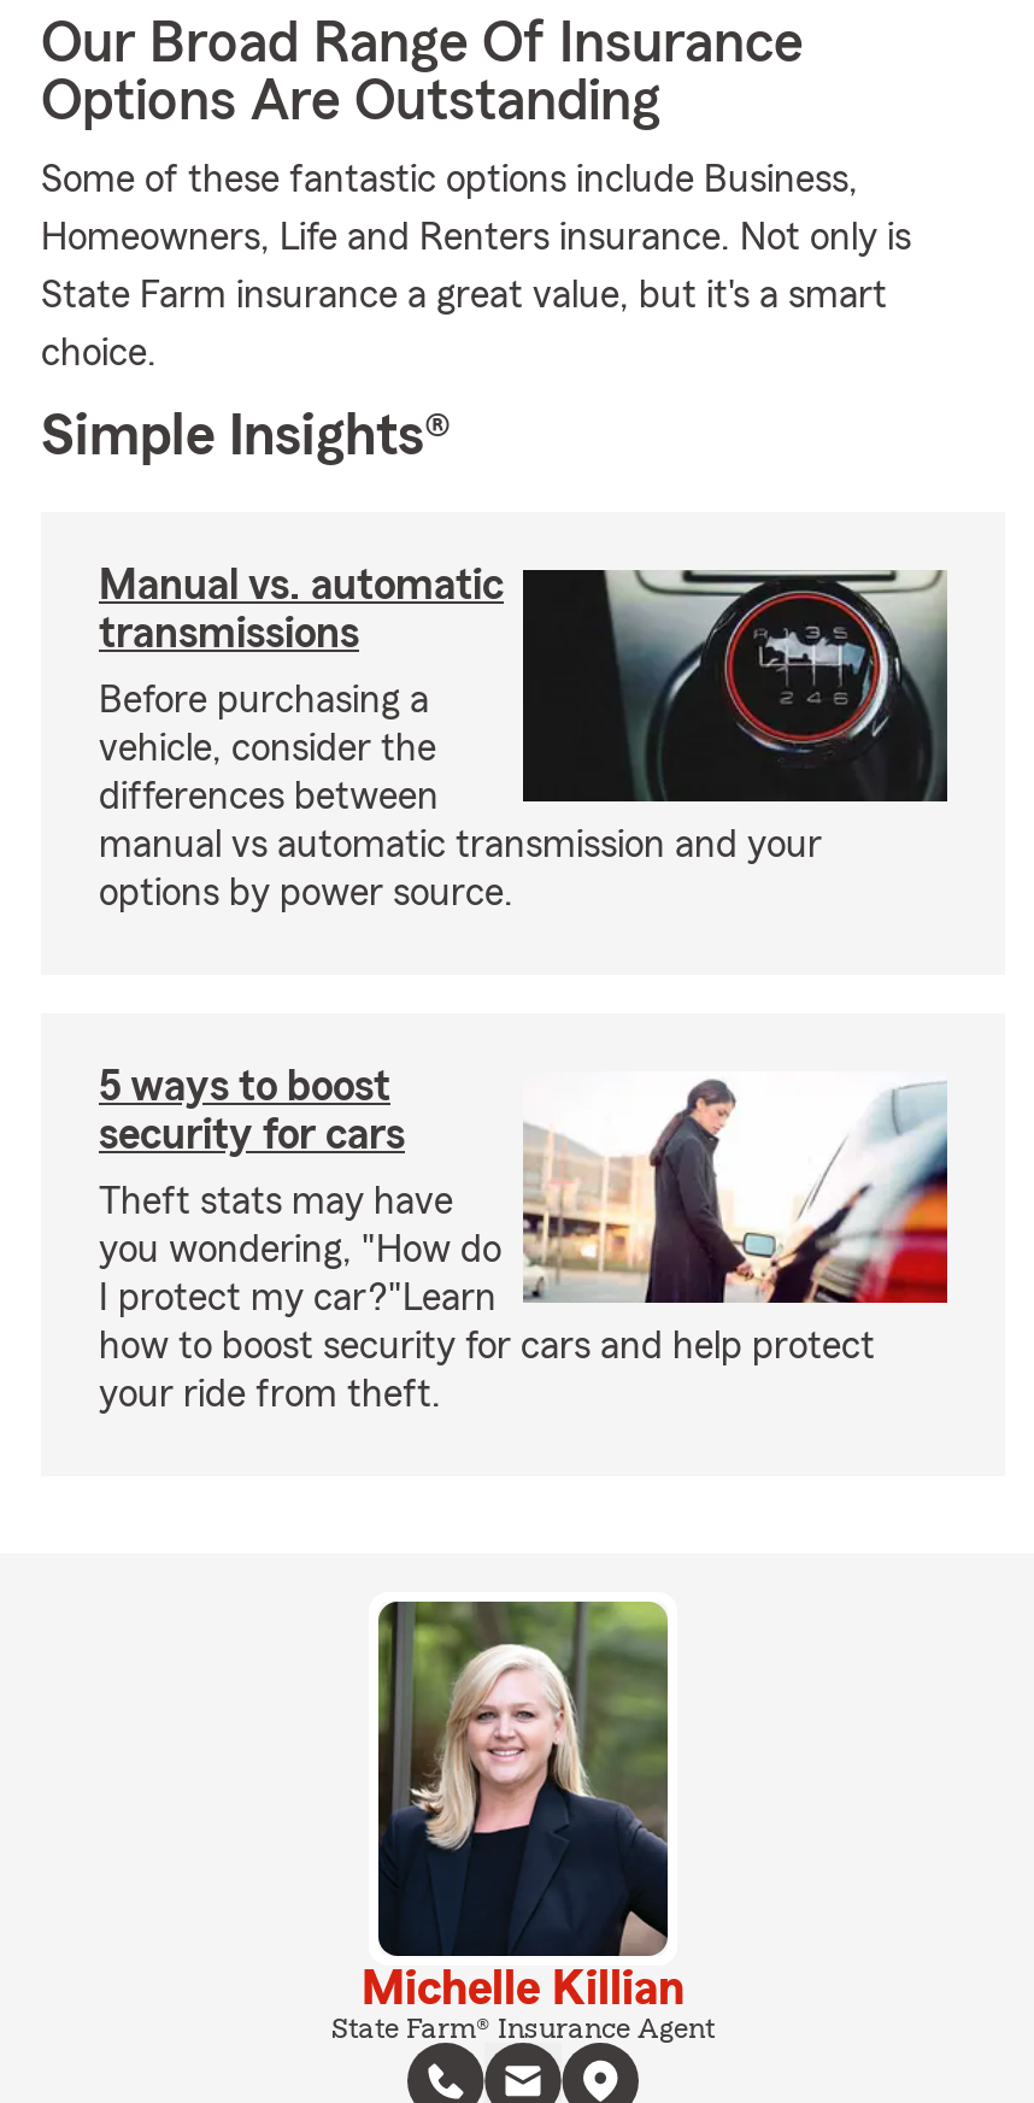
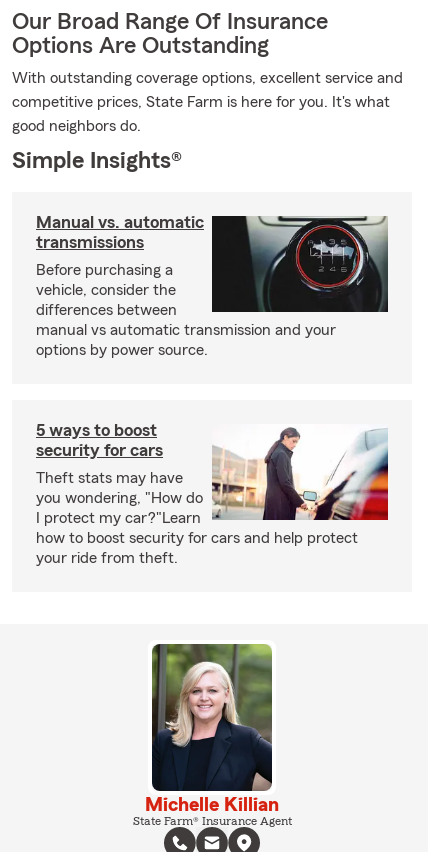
- Some of these fantastic options include Business,
- Homeowners, Life and Renters insurance. Not only is
- State Farm insurance a great value, but it's a smart
- choice.
+ With outstanding coverage options, excellent service and
+ competitive prices, State Farm is here for you. It's what
+ good neighbors do.
